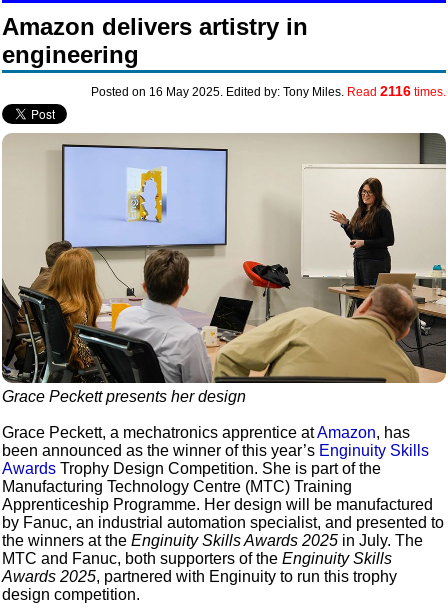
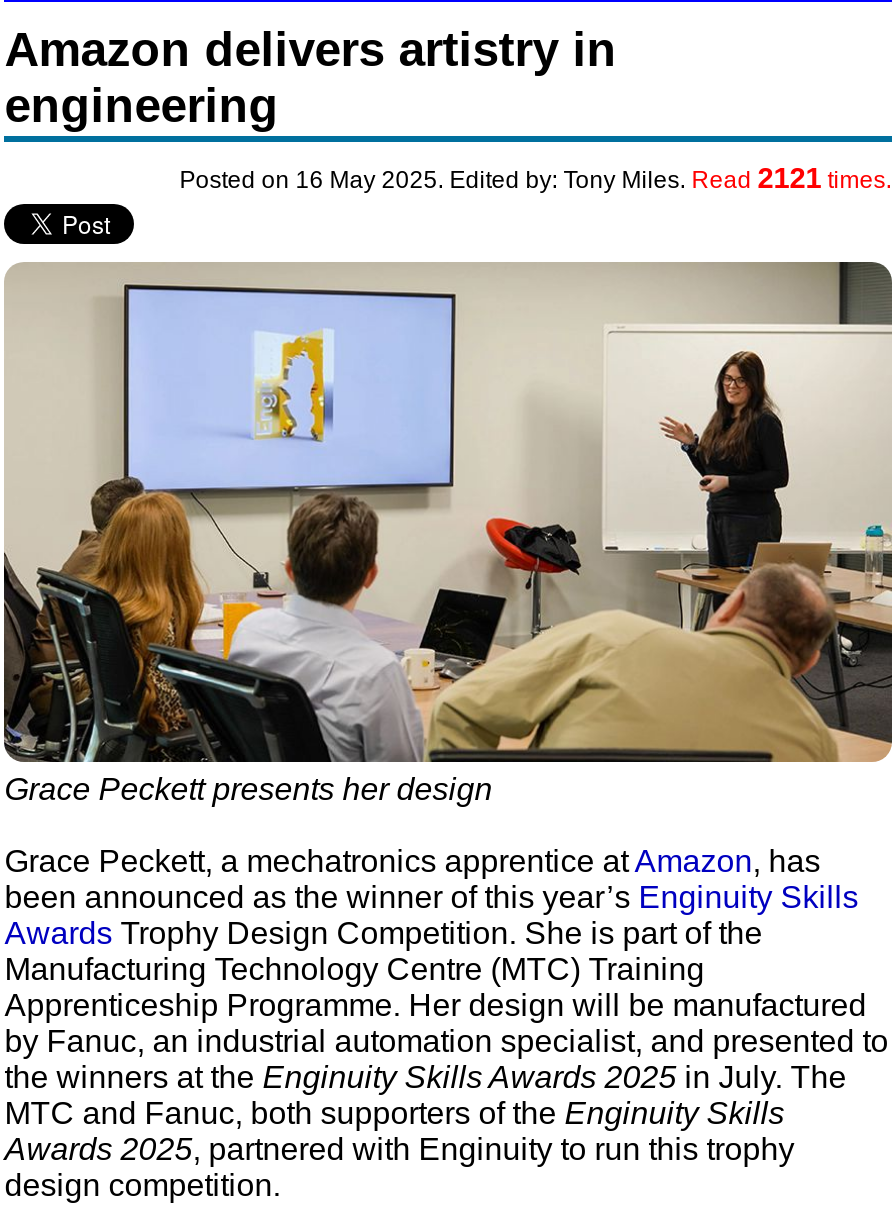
- Posted on 16 May 2025. Edited by: Tony Miles. Read 2116 times.
+ Posted on 16 May 2025. Edited by: Tony Miles. Read 2121 times.
